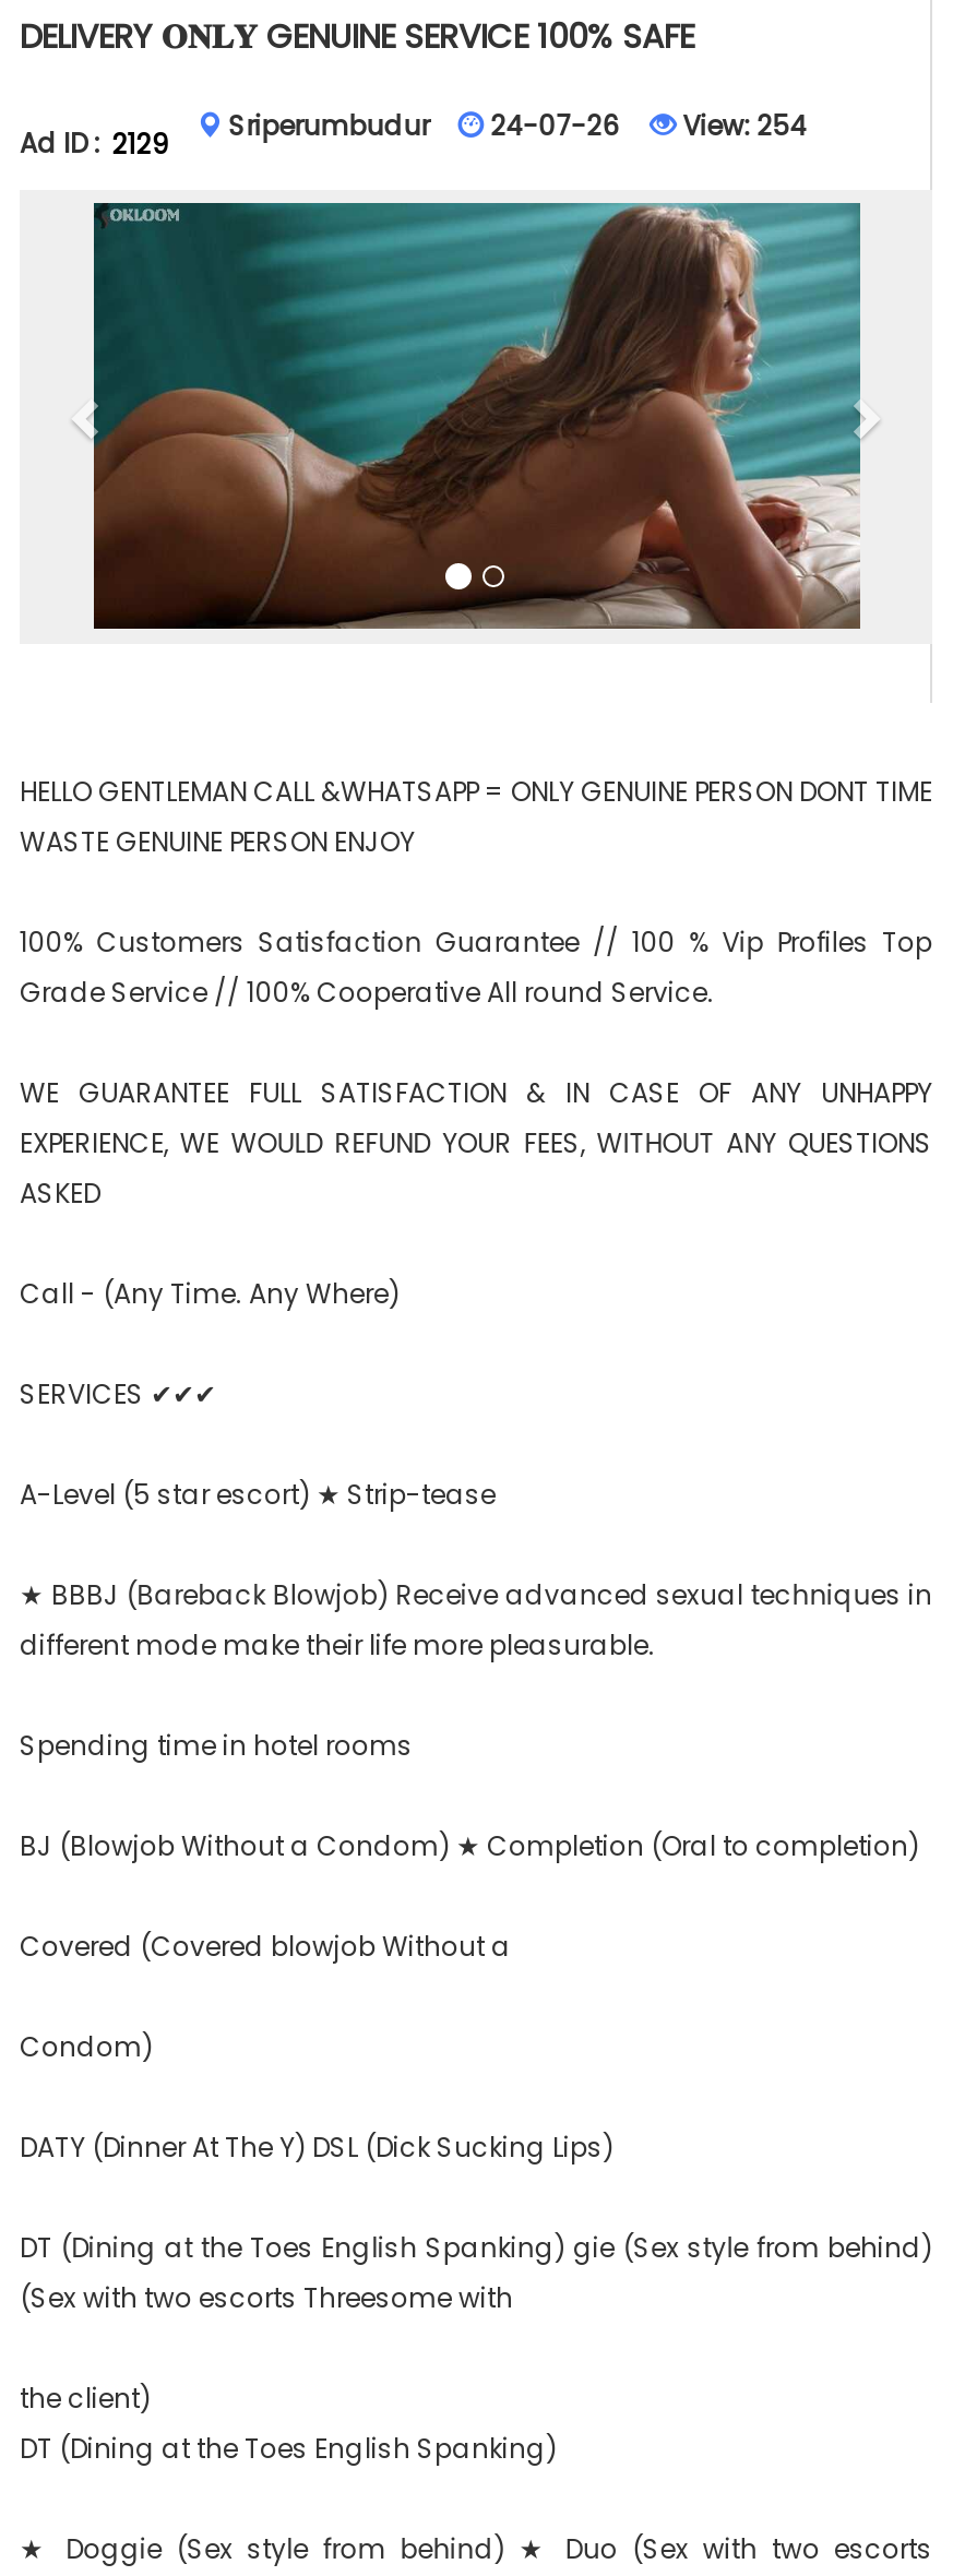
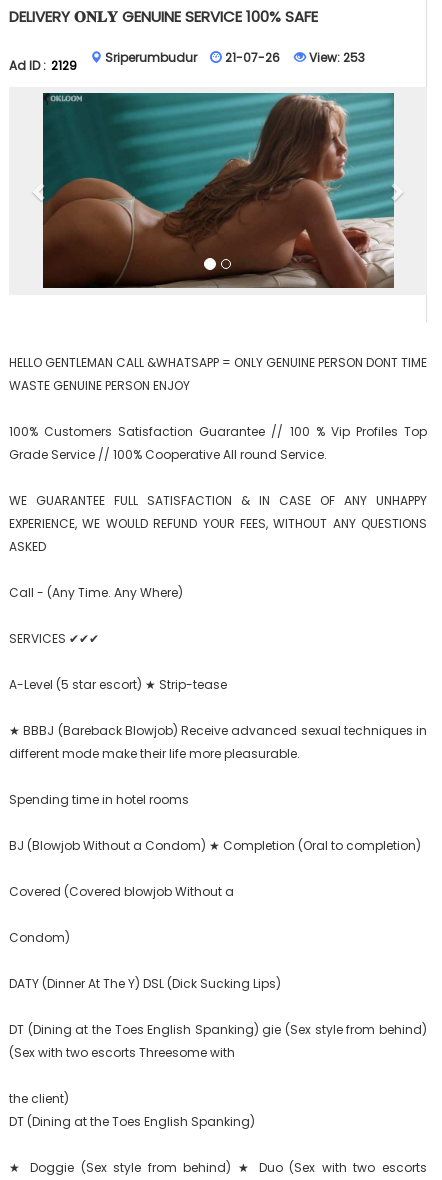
- 24-07-26
+ 21-07-26

- View: 254
+ View: 253
